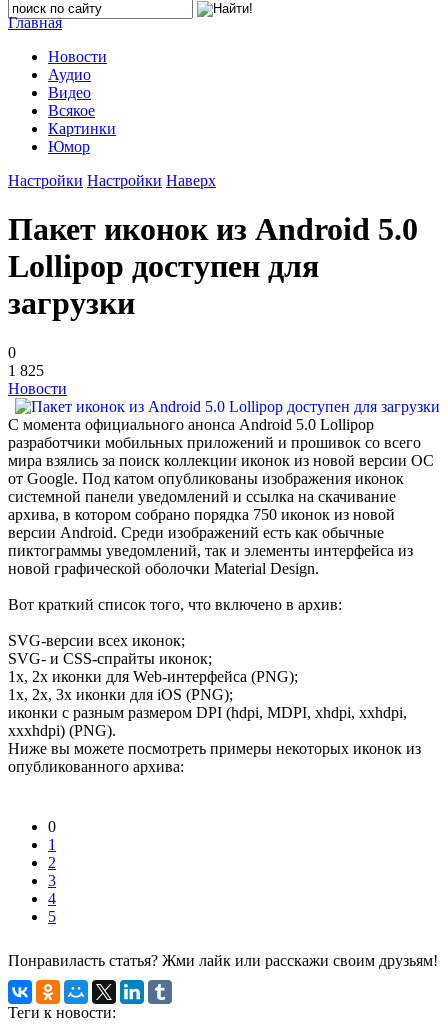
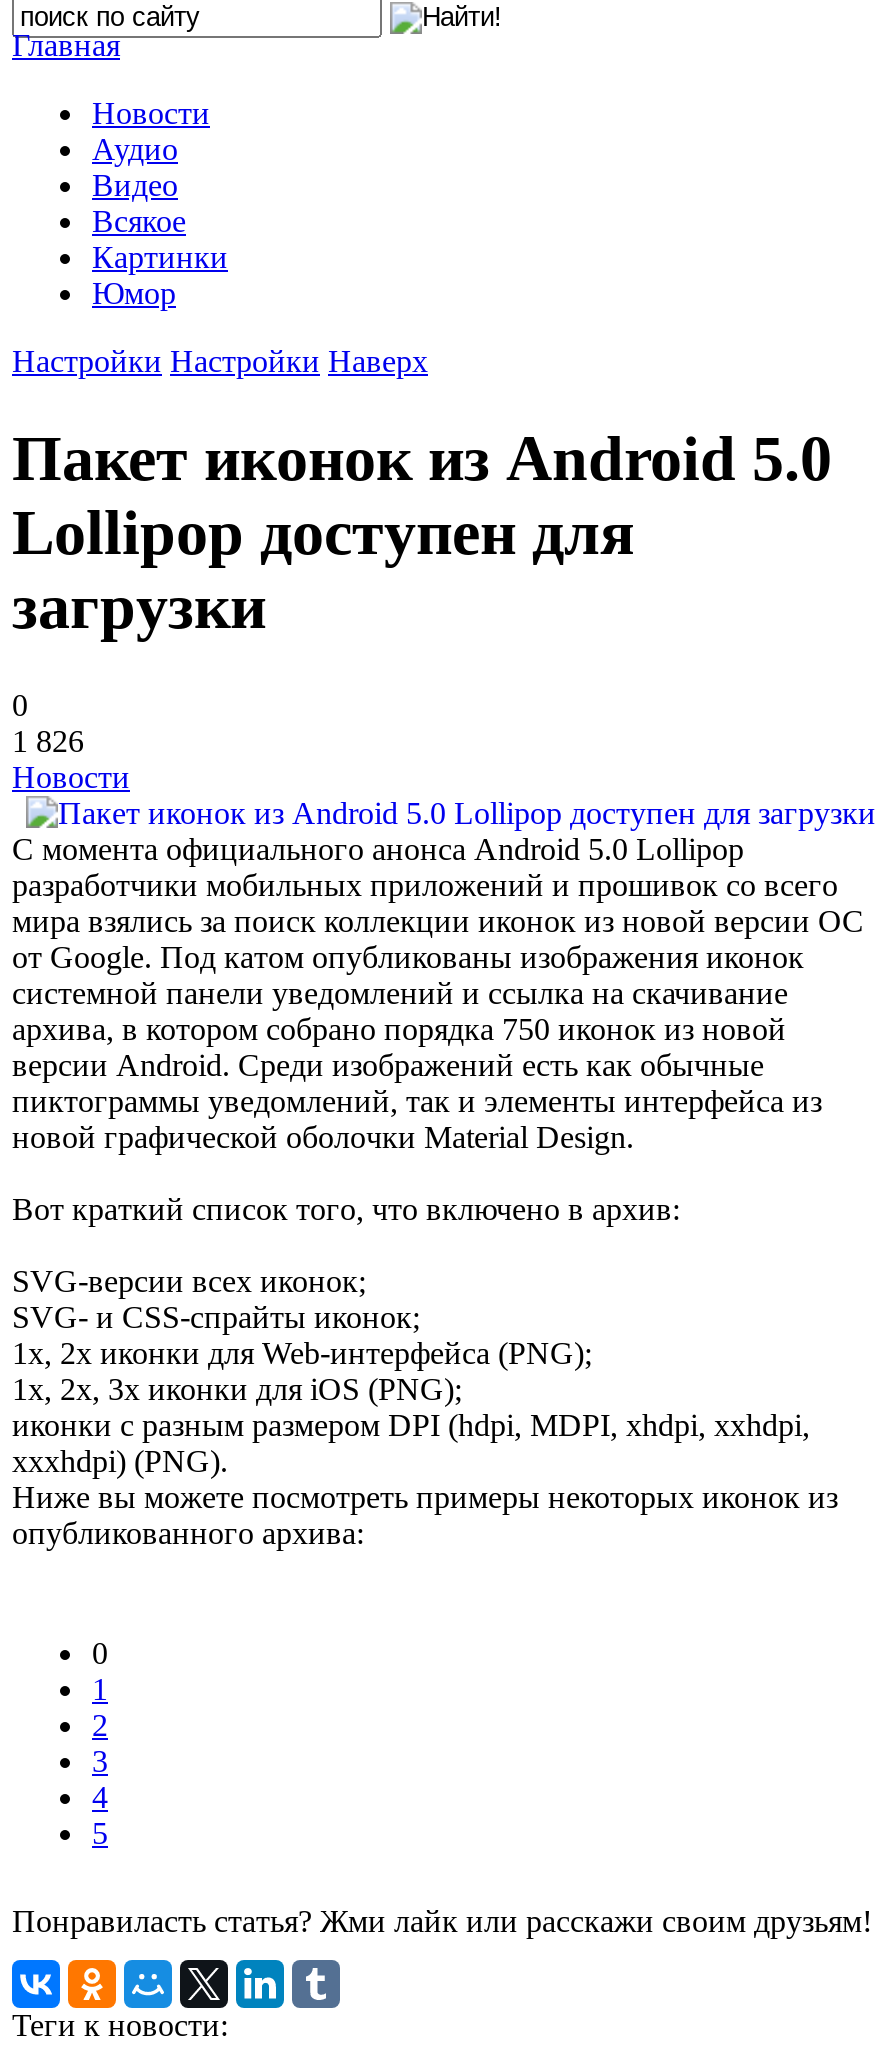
- 1 825
+ 1 826
